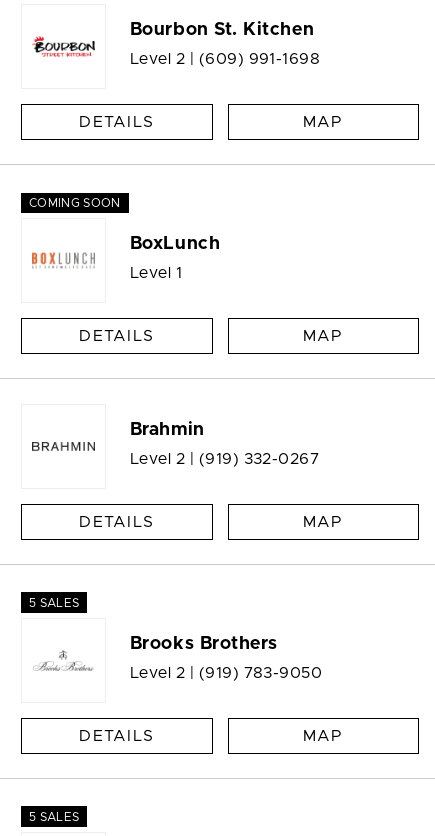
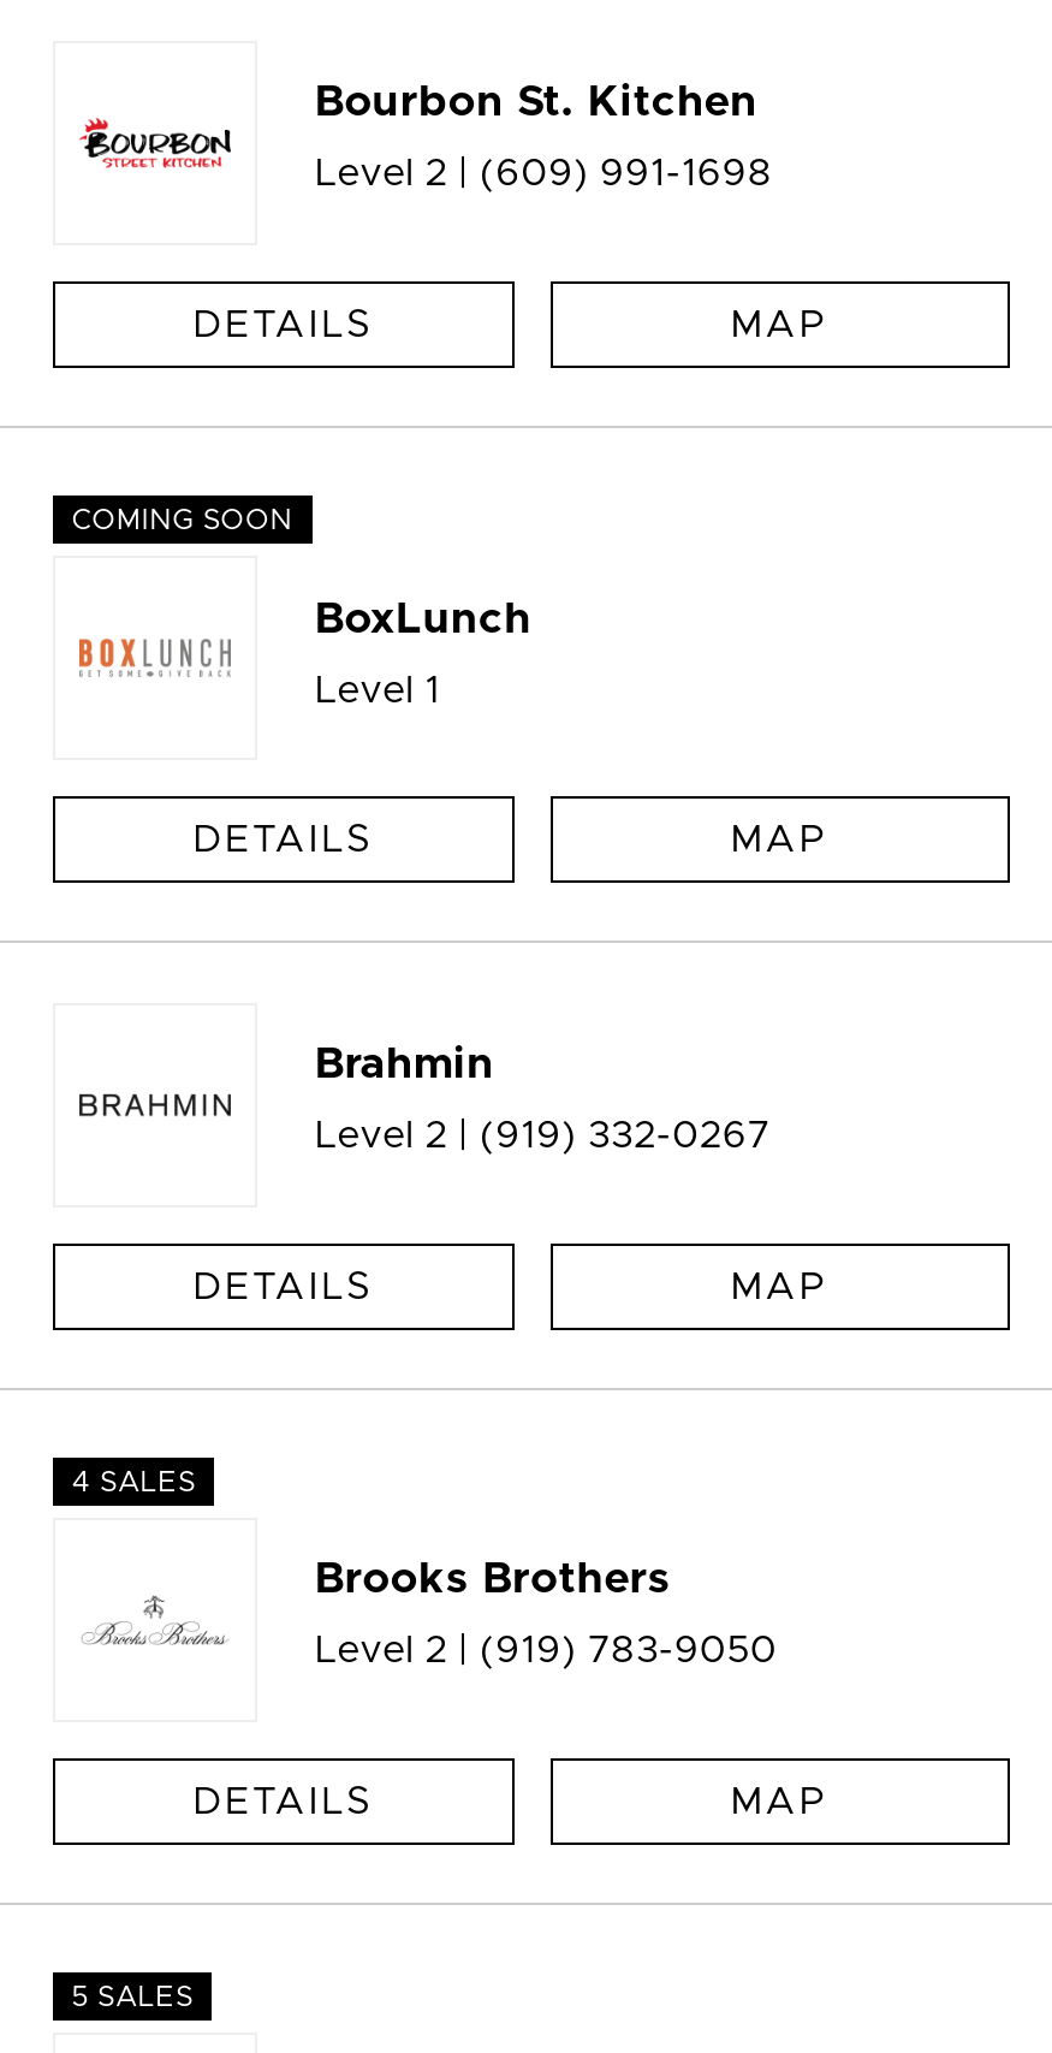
- 5 SALES
+ 4 SALES
